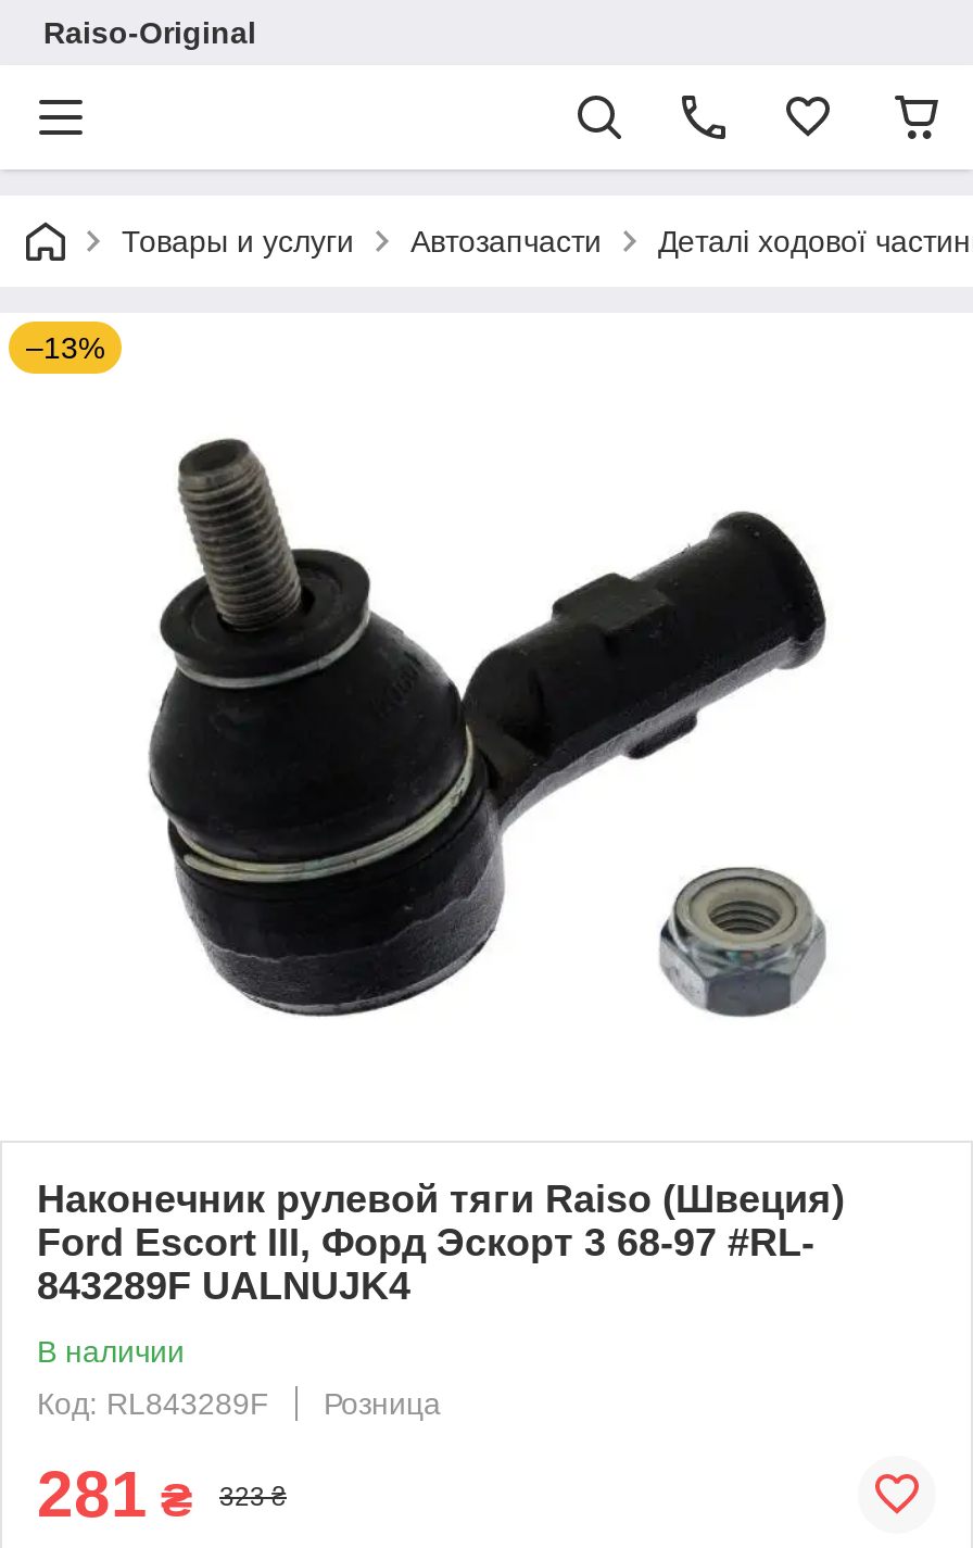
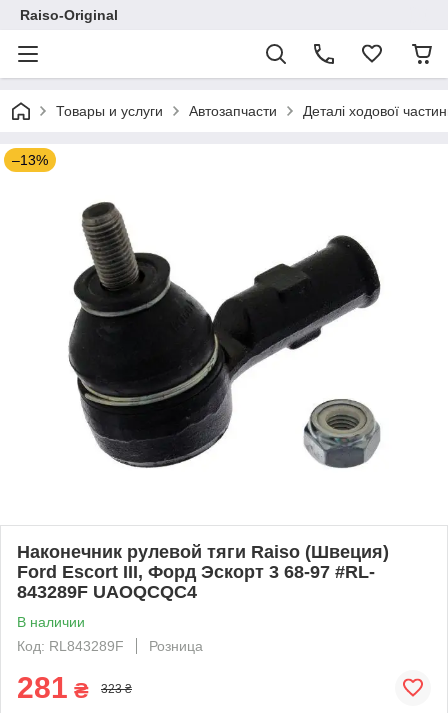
- 843289F UALNUJK4
+ 843289F UAOQCQC4
